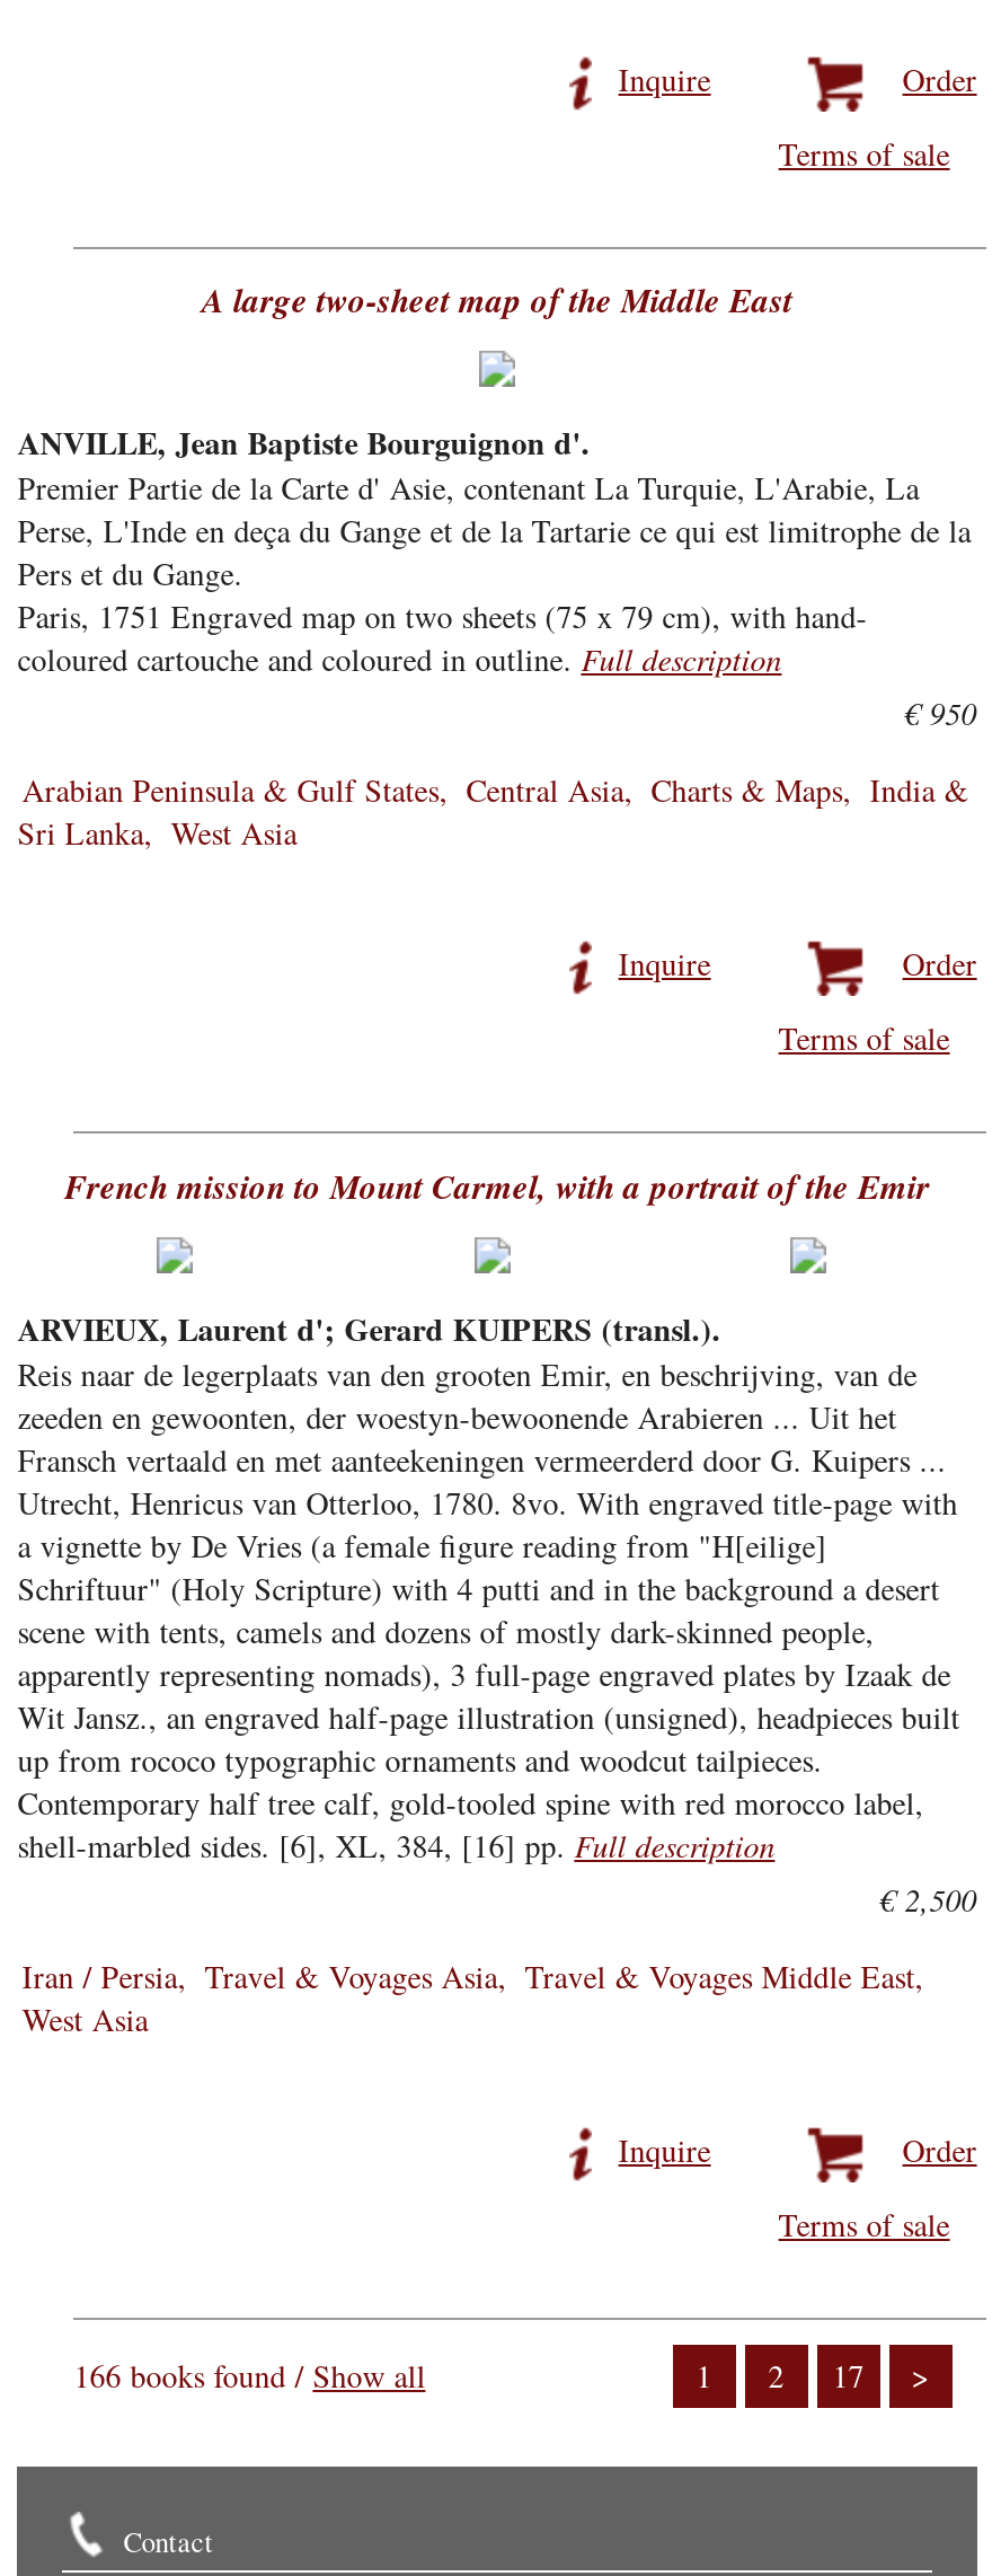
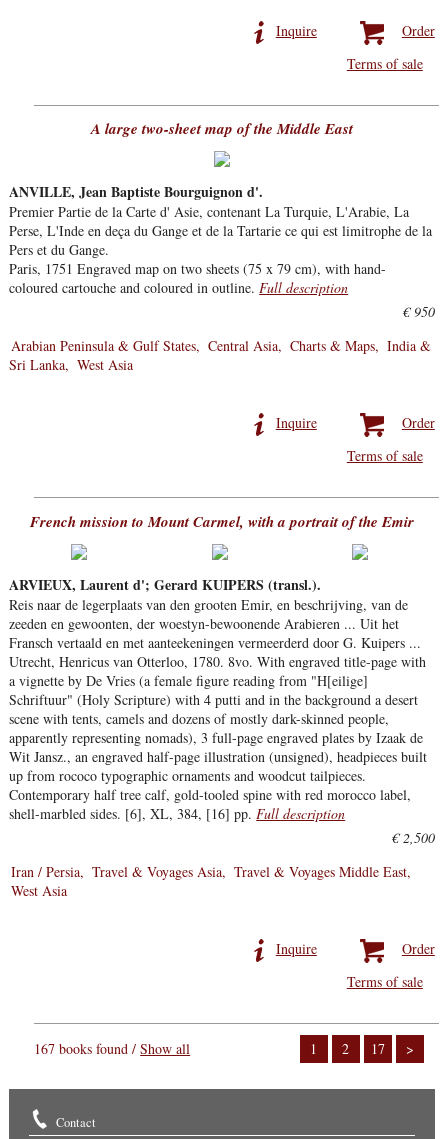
- 166 books found / Show all
+ 167 books found / Show all
